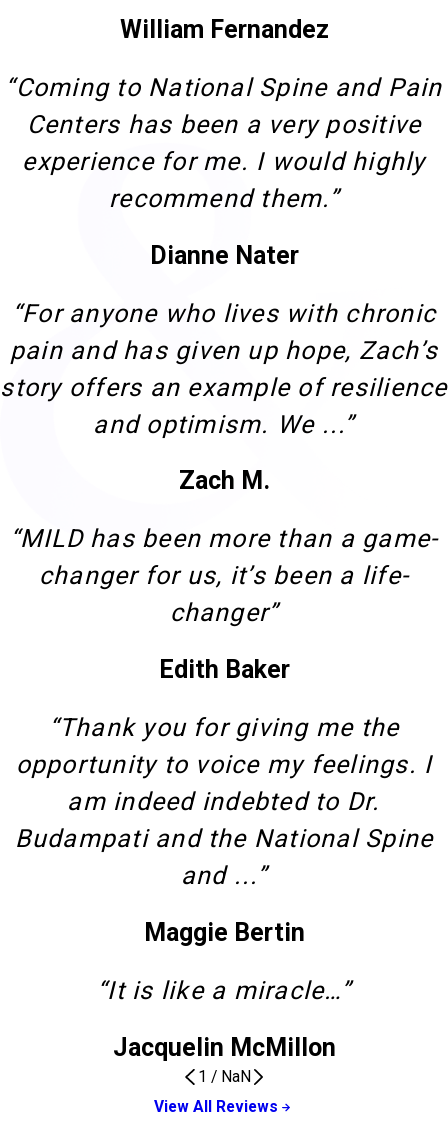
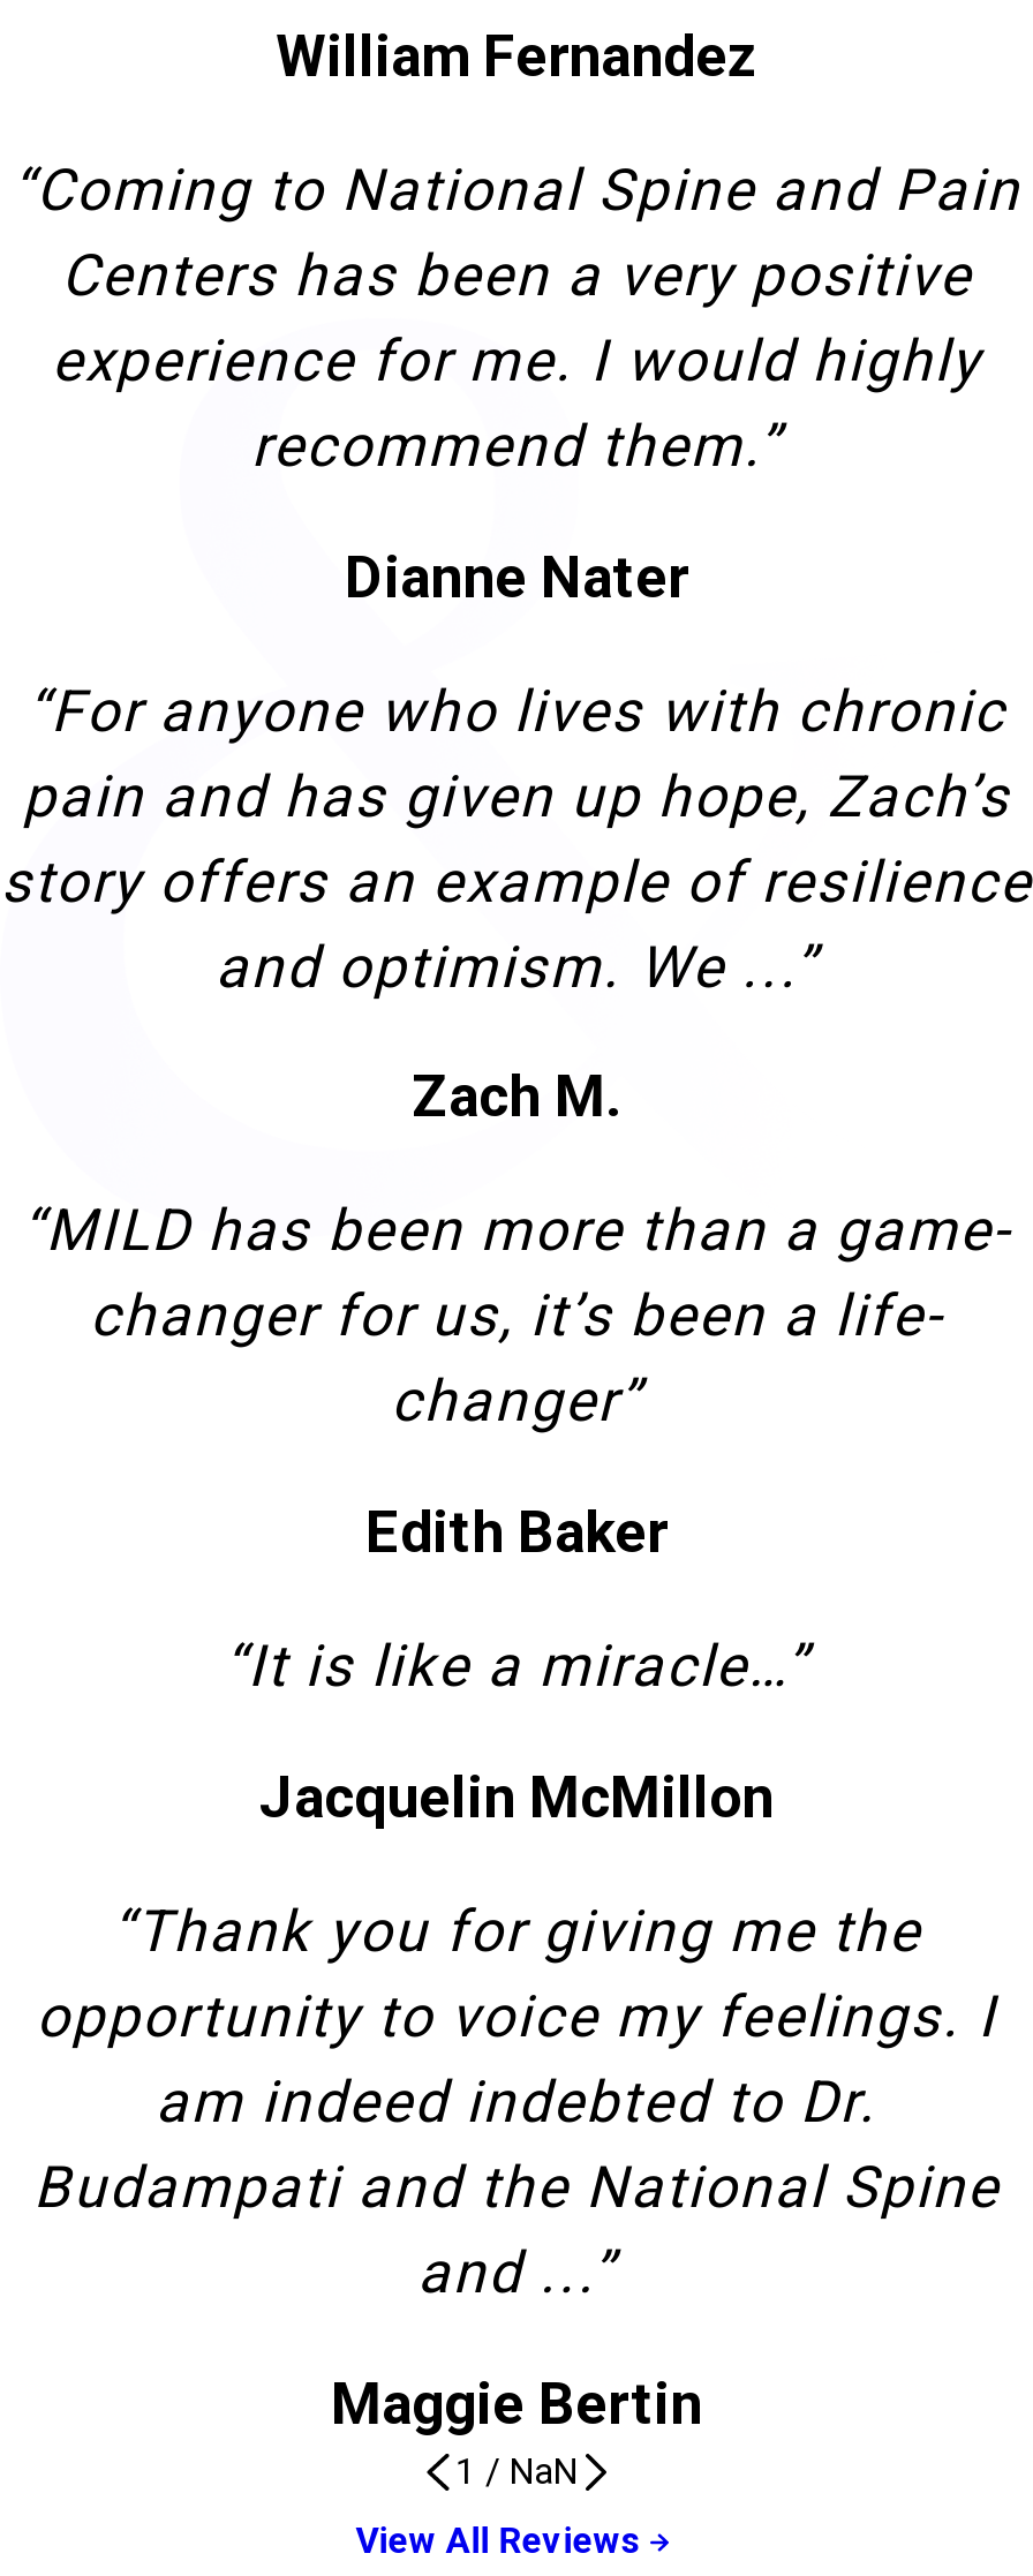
moved down: “Thank you for giving me the | opportunity to voice my feelings. I | am indeed indebted to Dr. | Budampati and the National Spine | and ...” | Maggie Bertin

moved up: “It is like a miracle…” | Jacquelin McMillon
